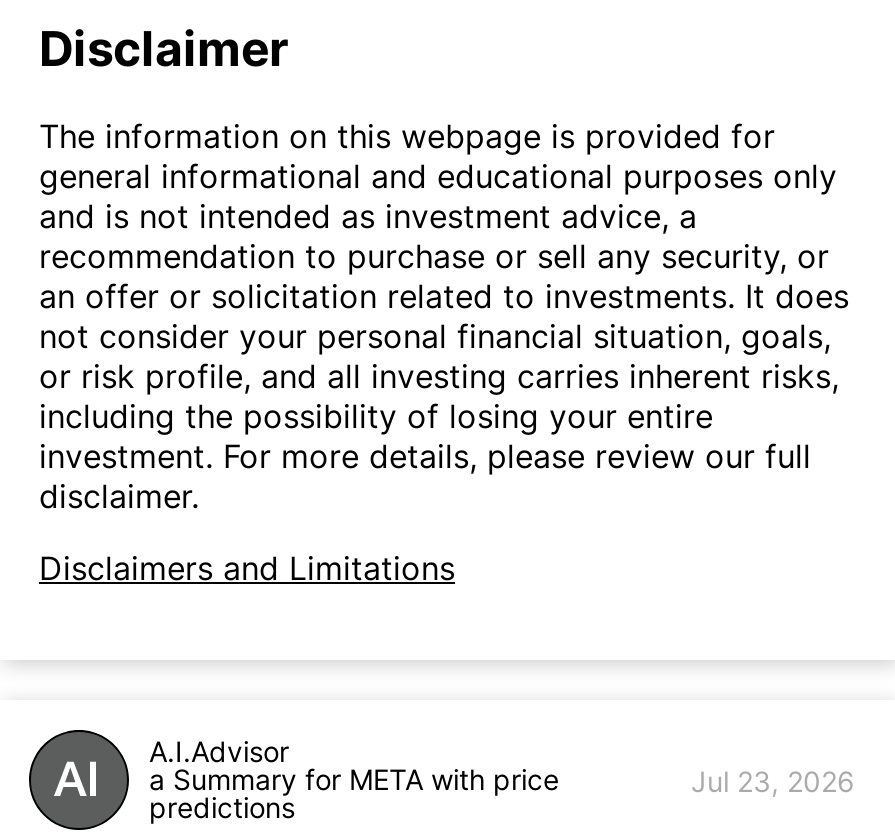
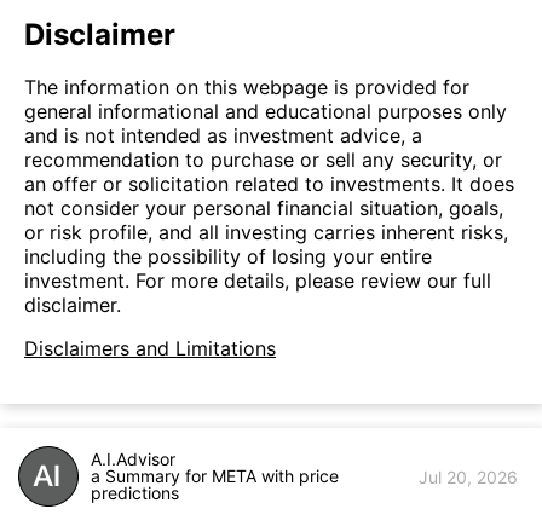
- Jul 23, 2026
+ Jul 20, 2026
